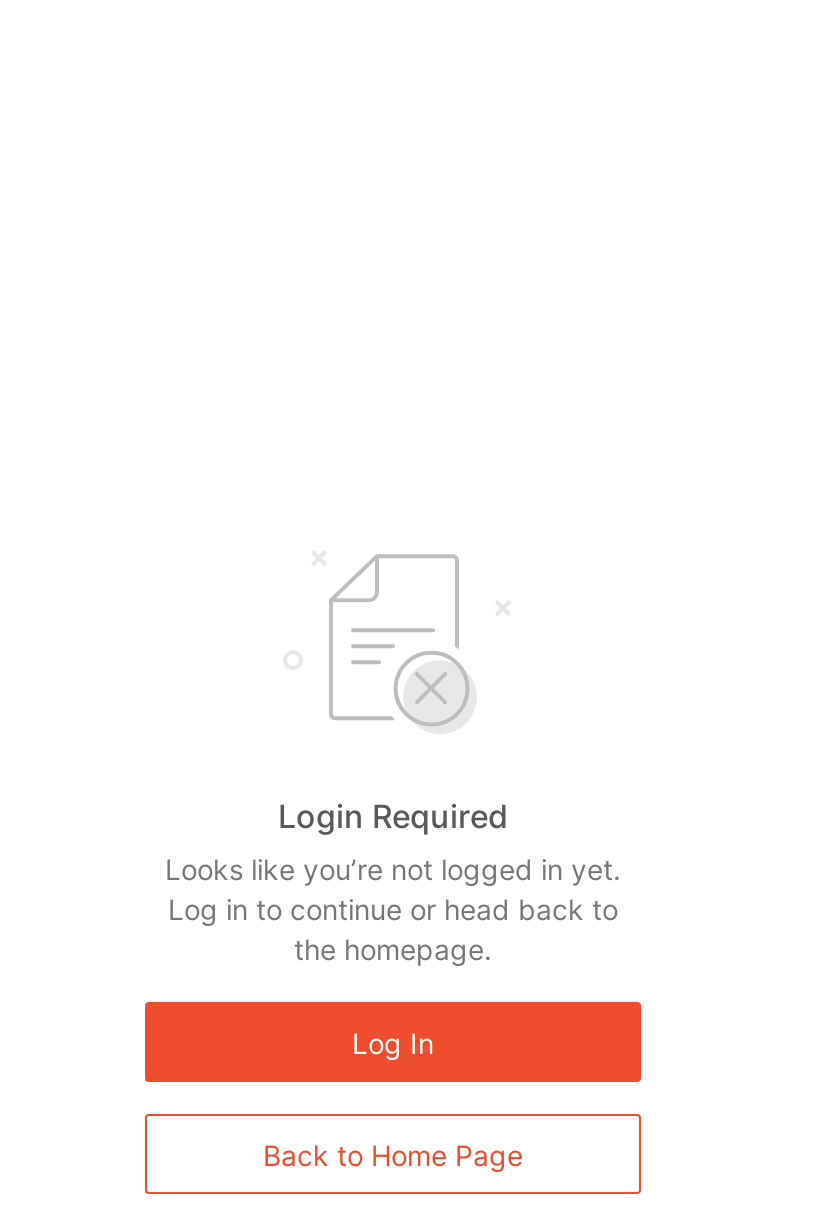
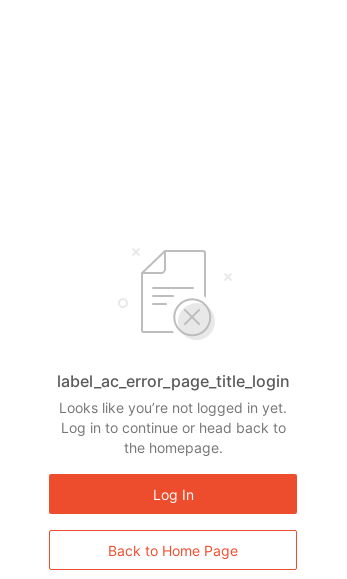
- Login Required
+ label_ac_error_page_title_login
